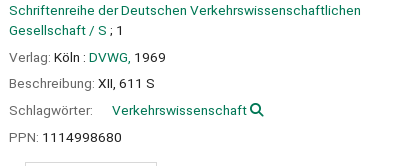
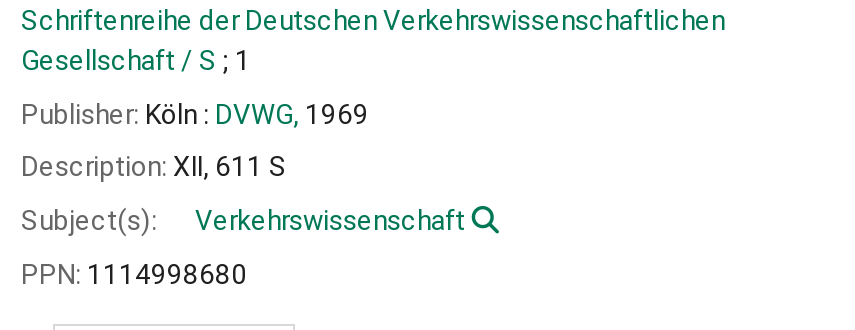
- Verlag: Köln : DVWG, 1969
+ Publisher: Köln : DVWG, 1969

- Beschreibung: XII, 611 S
+ Description: XII, 611 S

- Schlagwörter:
+ Subject(s):
